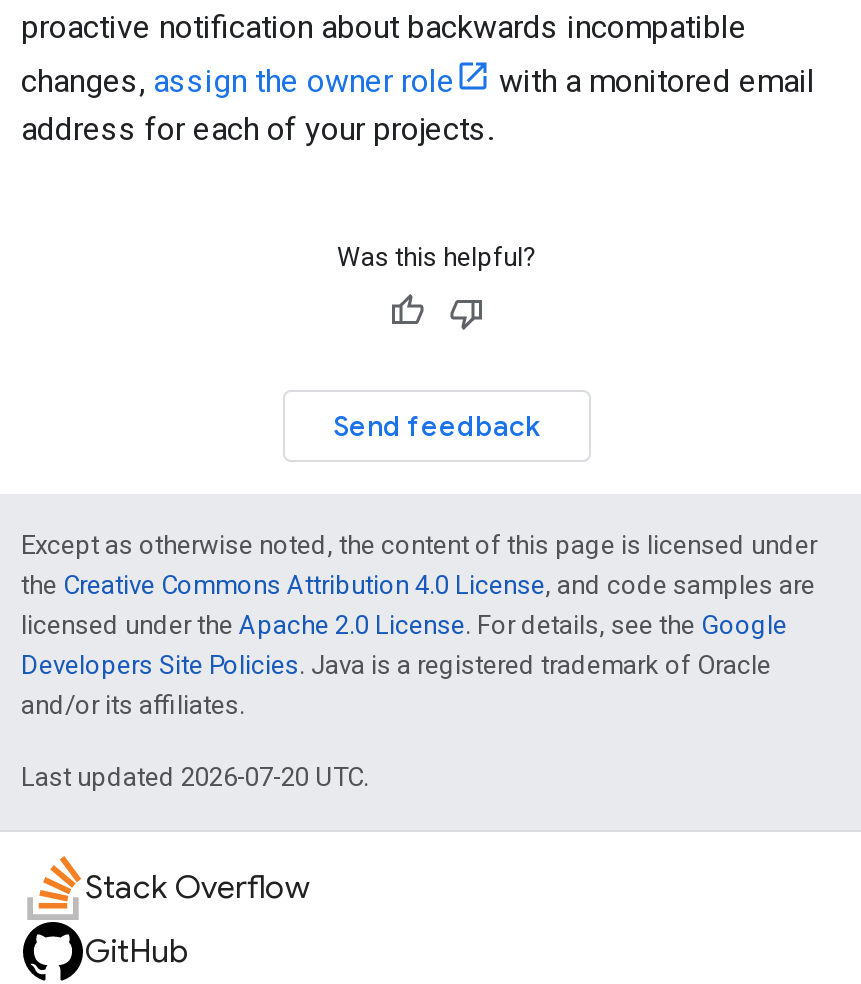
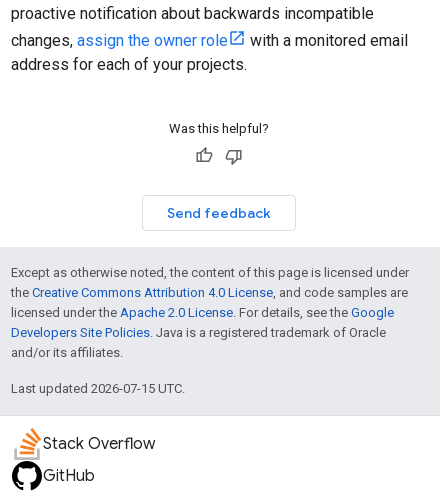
- Last updated 2026-07-20 UTC.
+ Last updated 2026-07-15 UTC.
